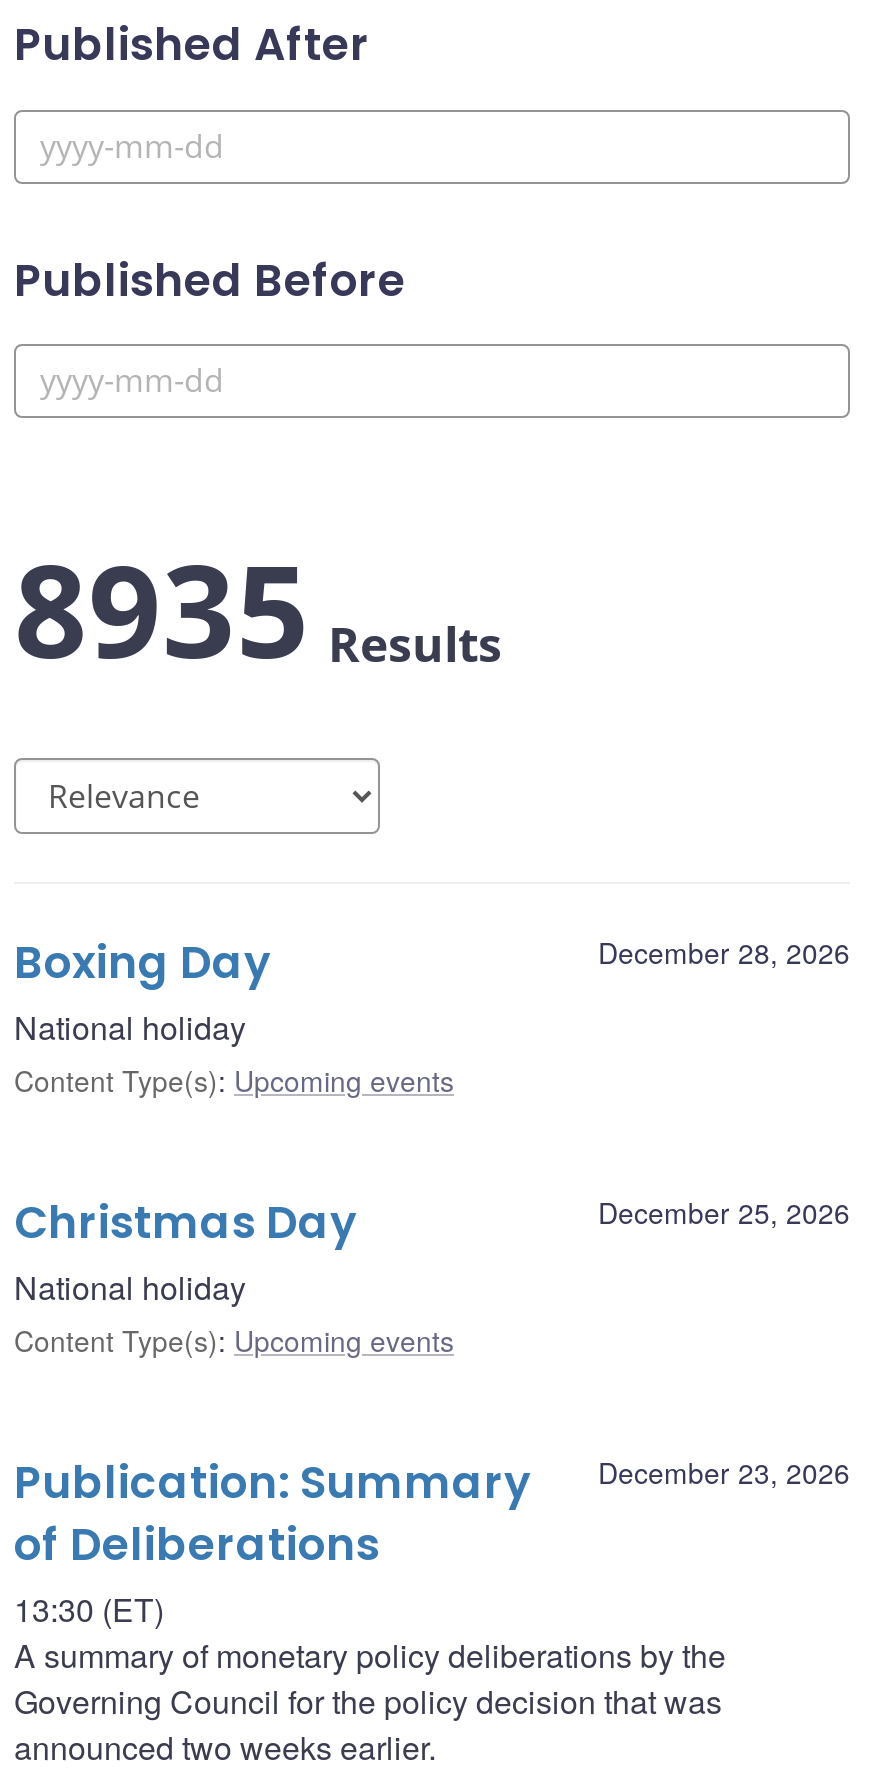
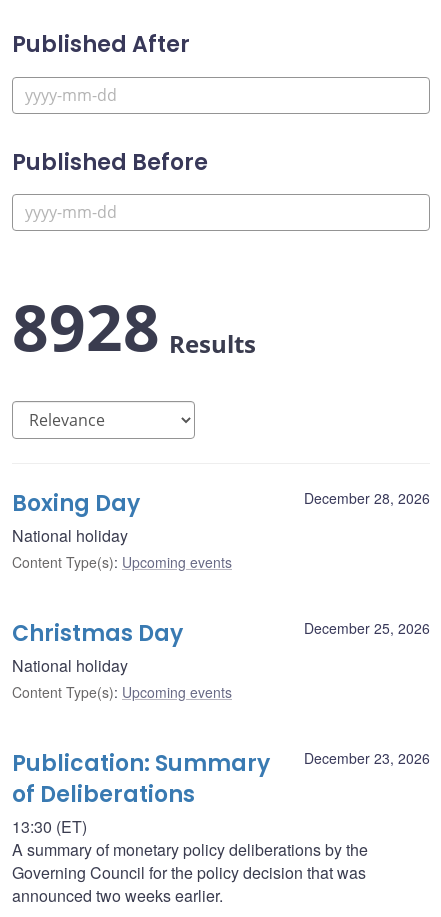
- 8935 Results
+ 8928 Results
